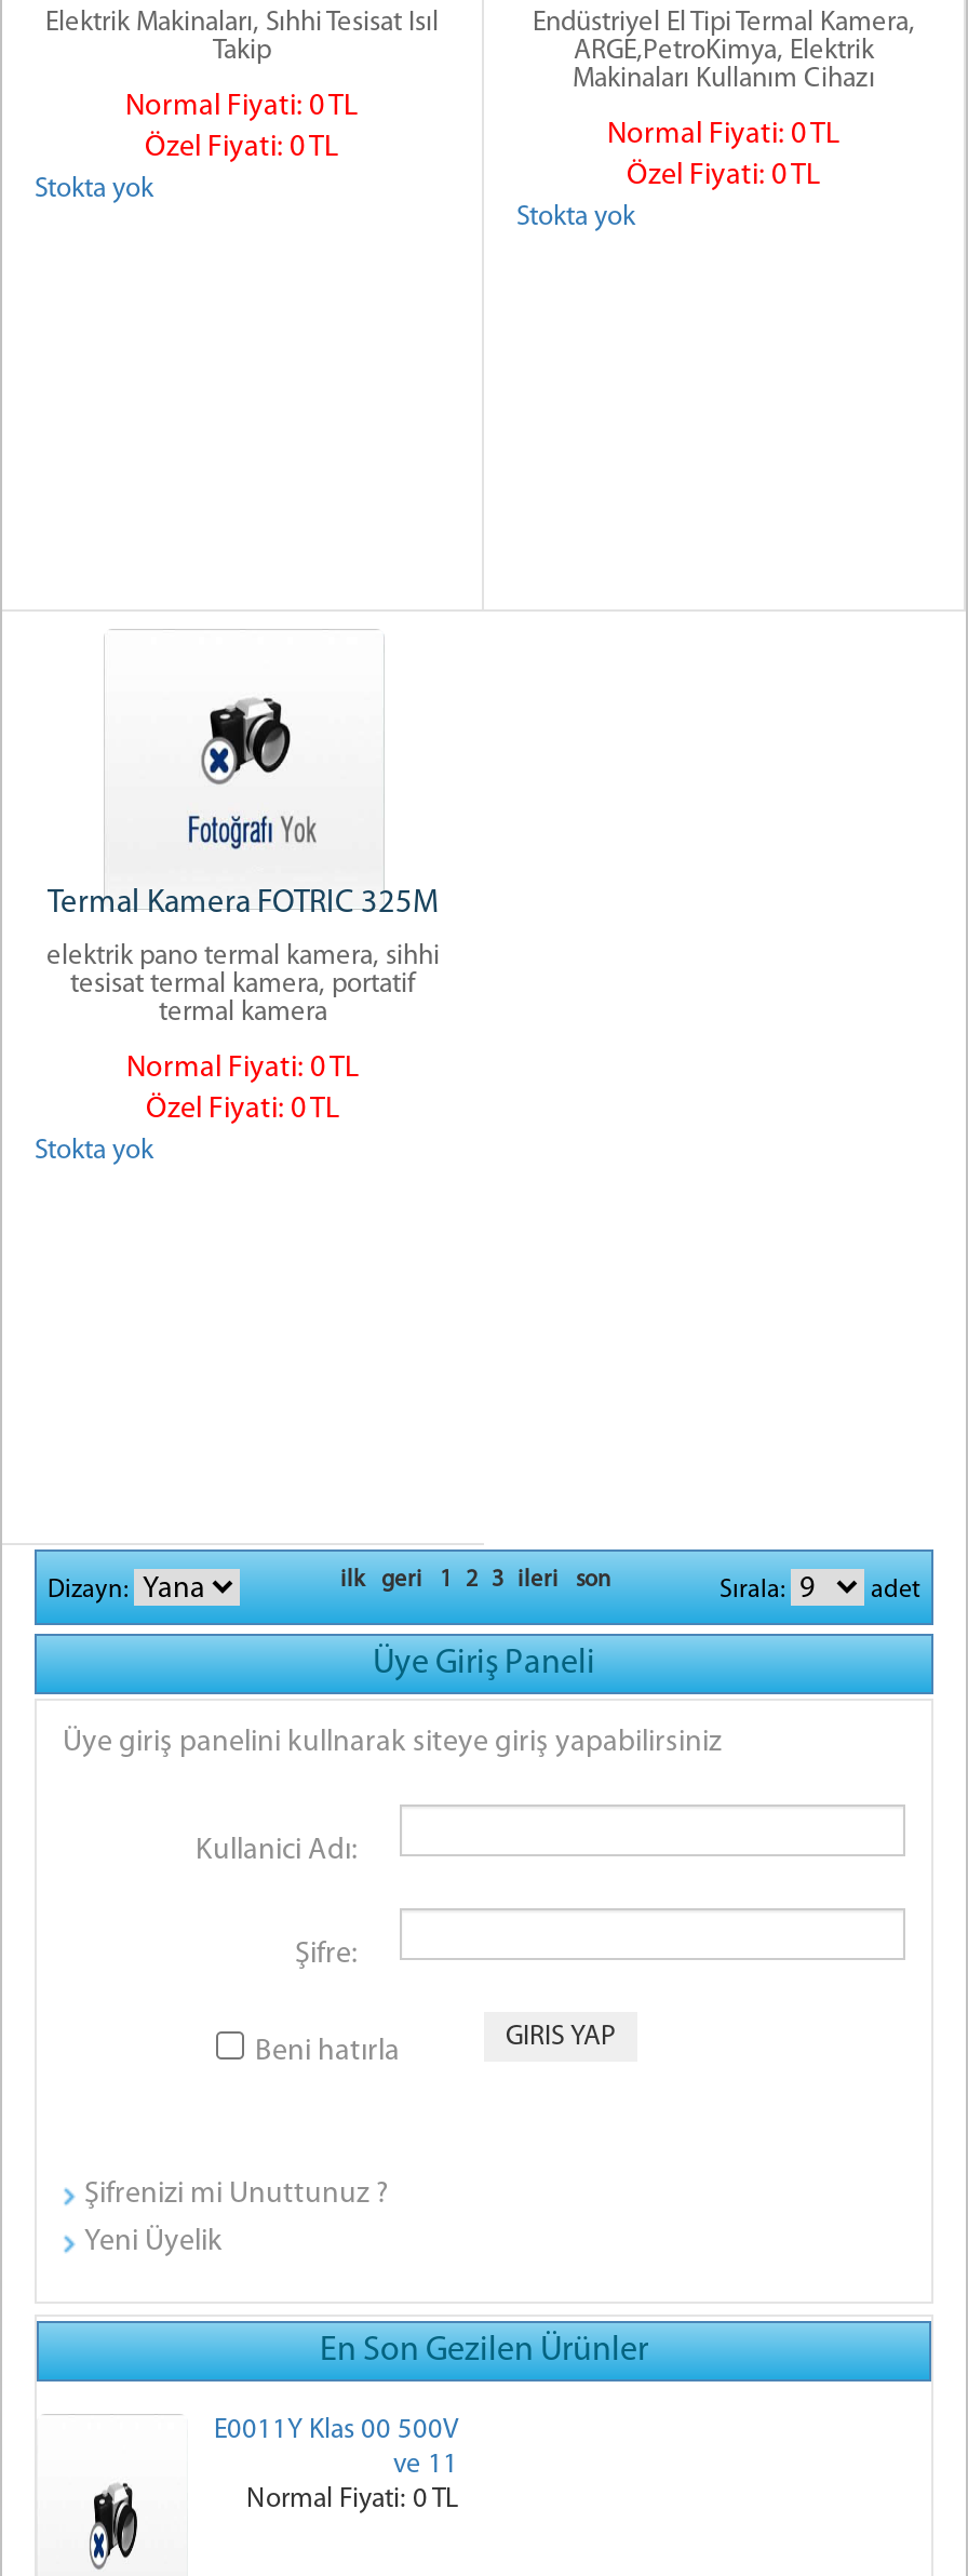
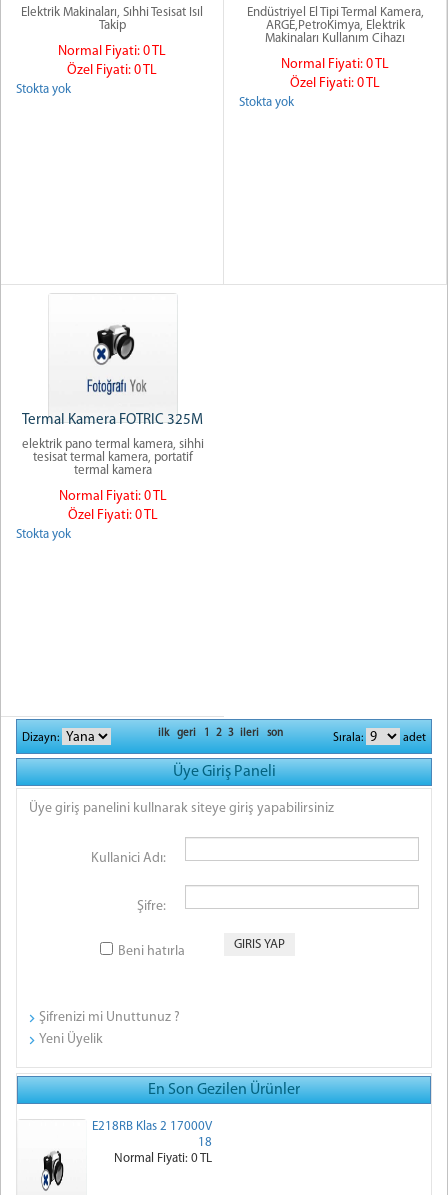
- E0011Y Klas 00 500V
- ve 11
+ E218RB Klas 2 17000V
+ 18
